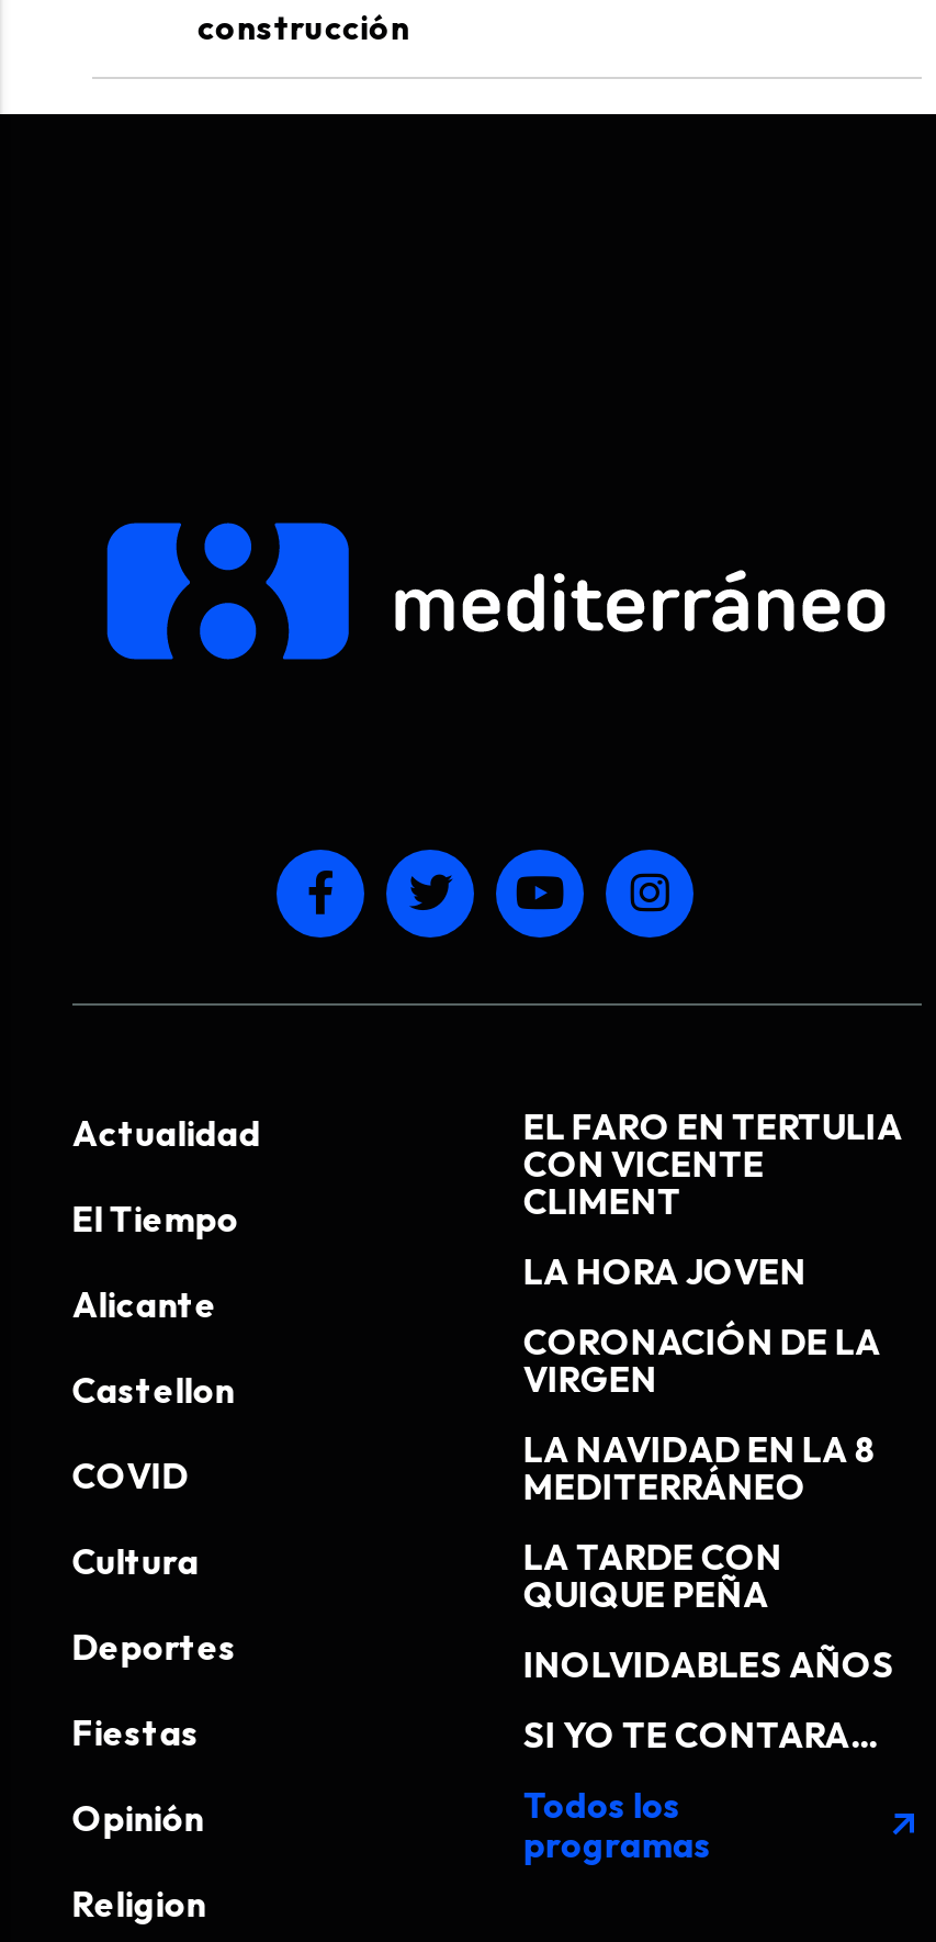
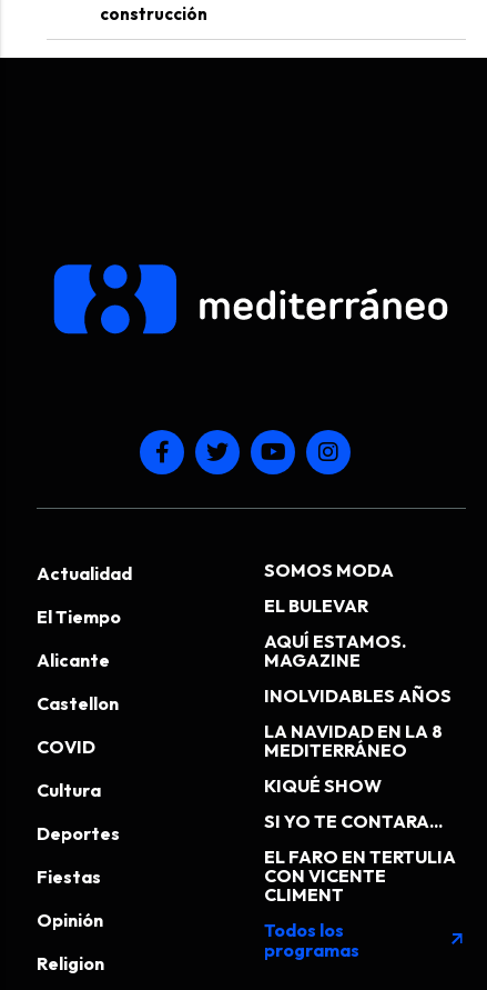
+ SOMOS MODA
+ EL BULEVAR
+ AQUÍ ESTAMOS.
+ MAGAZINE
+ KIQUÉ SHOW

moved down: EL FARO EN TERTULIA | CON VICENTE | CLIMENT

- LA HORA JOVEN
- CORONACIÓN DE LA
- VIRGEN
- LA TARDE CON
- QUIQUE PEÑA

moved up: INOLVIDABLES AÑOS | LA NAVIDAD EN LA 8 | MEDITERRÁNEO

moved up: SI YO TE CONTARA...
